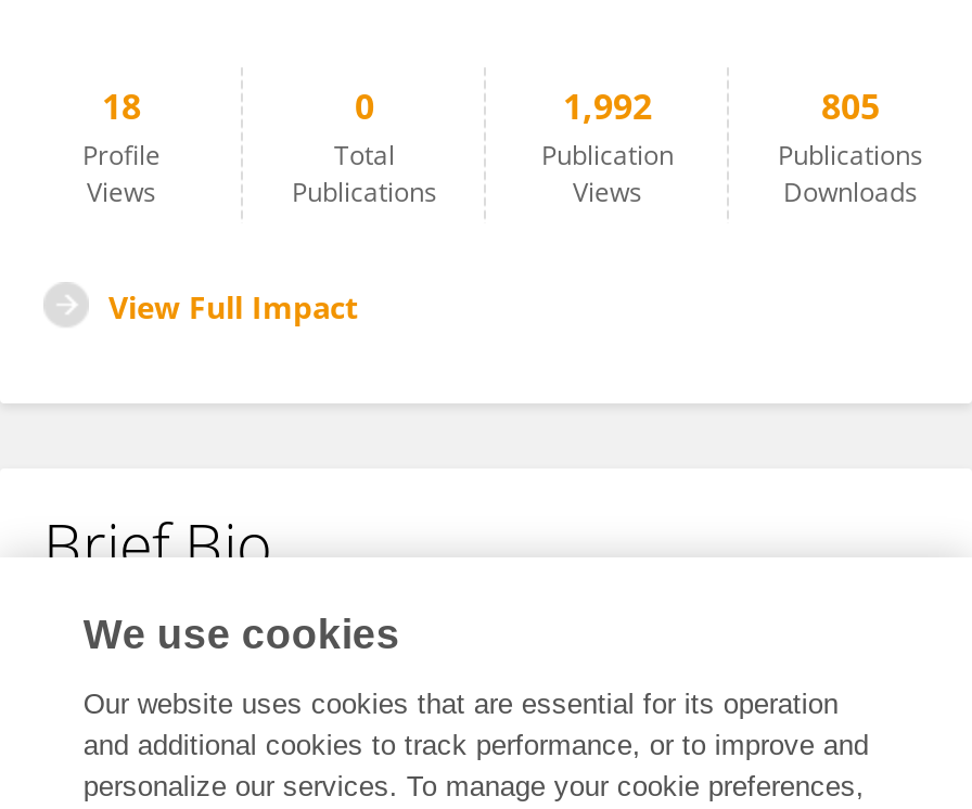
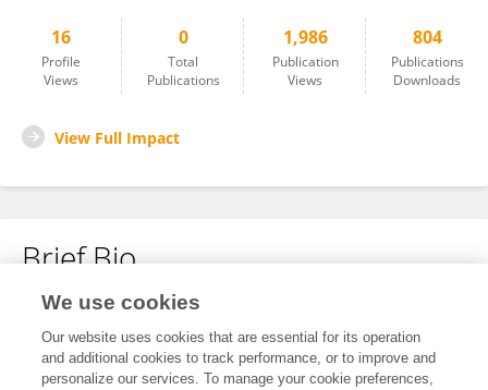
- 18
+ 16

- 1,992
+ 1,986

- 805
+ 804
